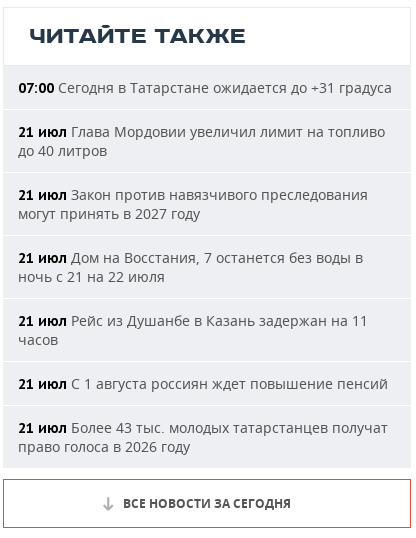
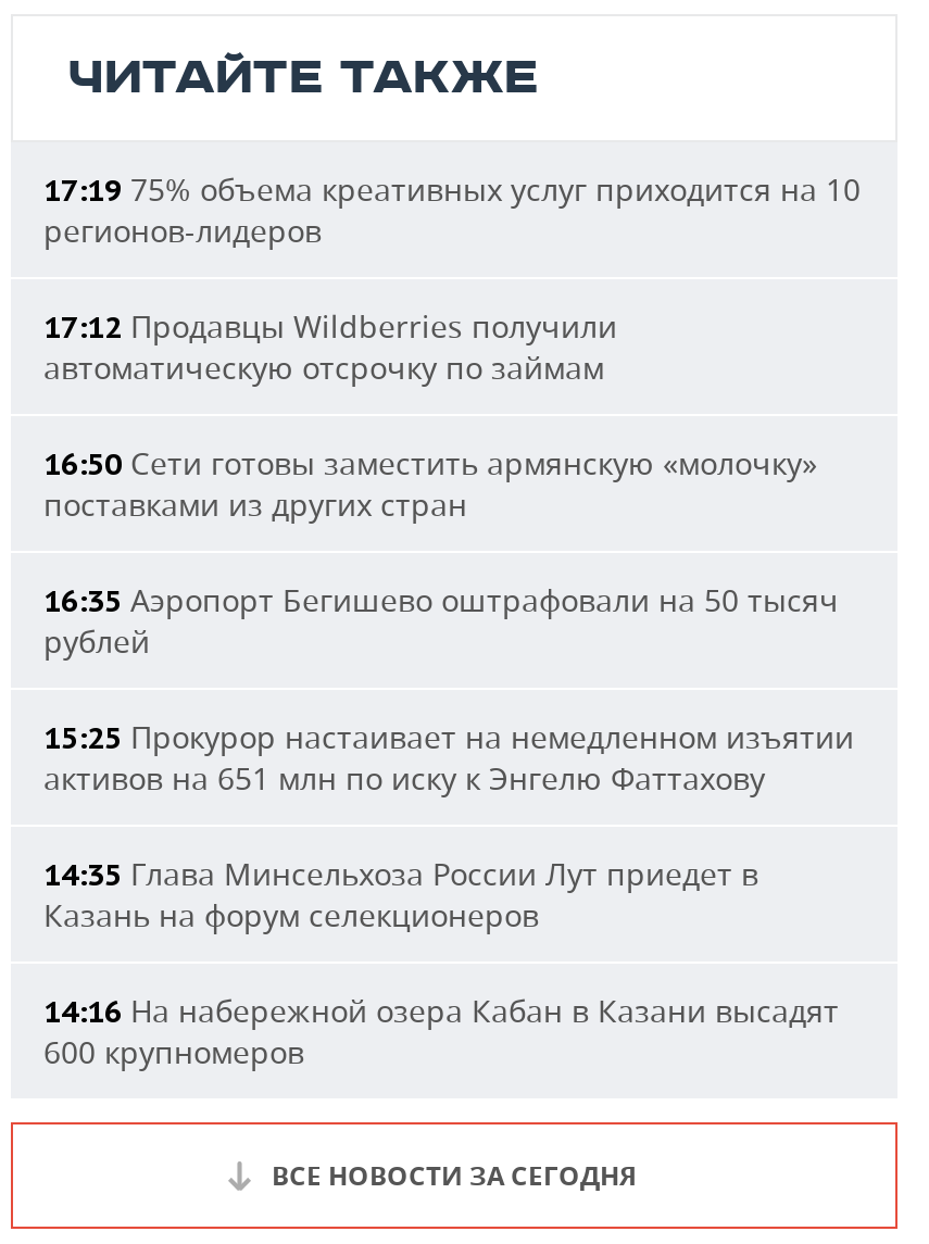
- 07:00 Сегодня в Татарстане ожидается до +31 градуса
+ 17:19 75% объема креативных услуг приходится на 10
+ регионов-лидеров

- 21 июл Глава Мордовии увеличил лимит на топливо
- до 40 литров
+ 17:12 Продавцы Wildberries получили
+ автоматическую отсрочку по займам

- 21 июл Закон против навязчивого преследования
- могут принять в 2027 году
+ 16:50 Сети готовы заместить армянскую «молочку»
+ поставками из других стран

- 21 июл Дом на Восстания, 7 останется без воды в
- ночь с 21 на 22 июля
+ 16:35 Аэропорт Бегишево оштрафовали на 50 тысяч
+ рублей

- 21 июл Рейс из Душанбе в Казань задержан на 11
- часов
+ 15:25 Прокурор настаивает на немедленном изъятии
+ активов на 651 млн по иску к Энгелю Фаттахову

- 21 июл С 1 августа россиян ждет повышение пенсий
+ 14:35 Глава Минсельхоза России Лут приедет в
+ Казань на форум селекционеров

- 21 июл Более 43 тыс. молодых татарстанцев получат
- право голоса в 2026 году
+ 14:16 На набережной озера Кабан в Казани высадят
+ 600 крупномеров
